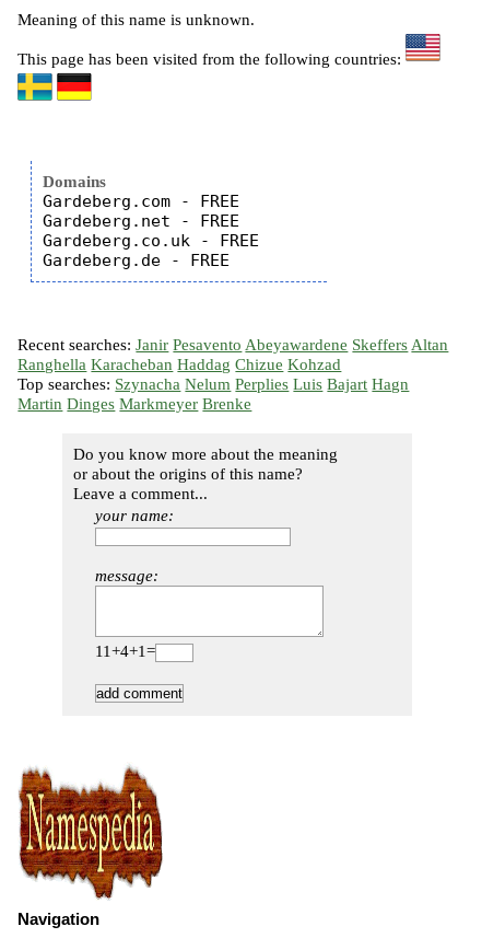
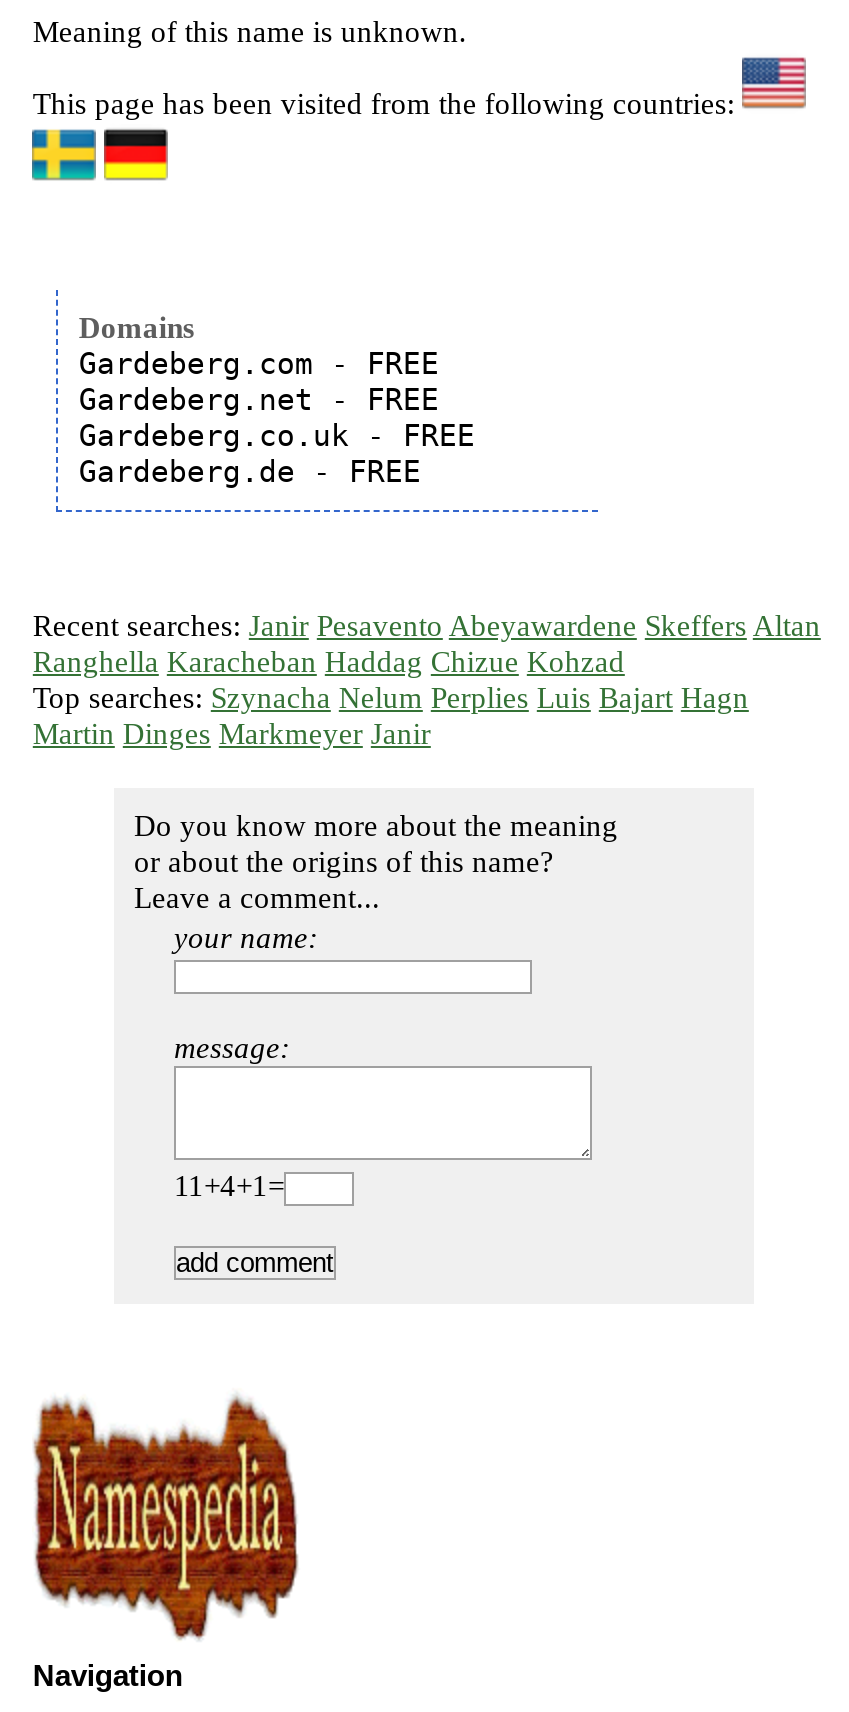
- Martin Dinges Markmeyer Brenke
+ Martin Dinges Markmeyer Janir
